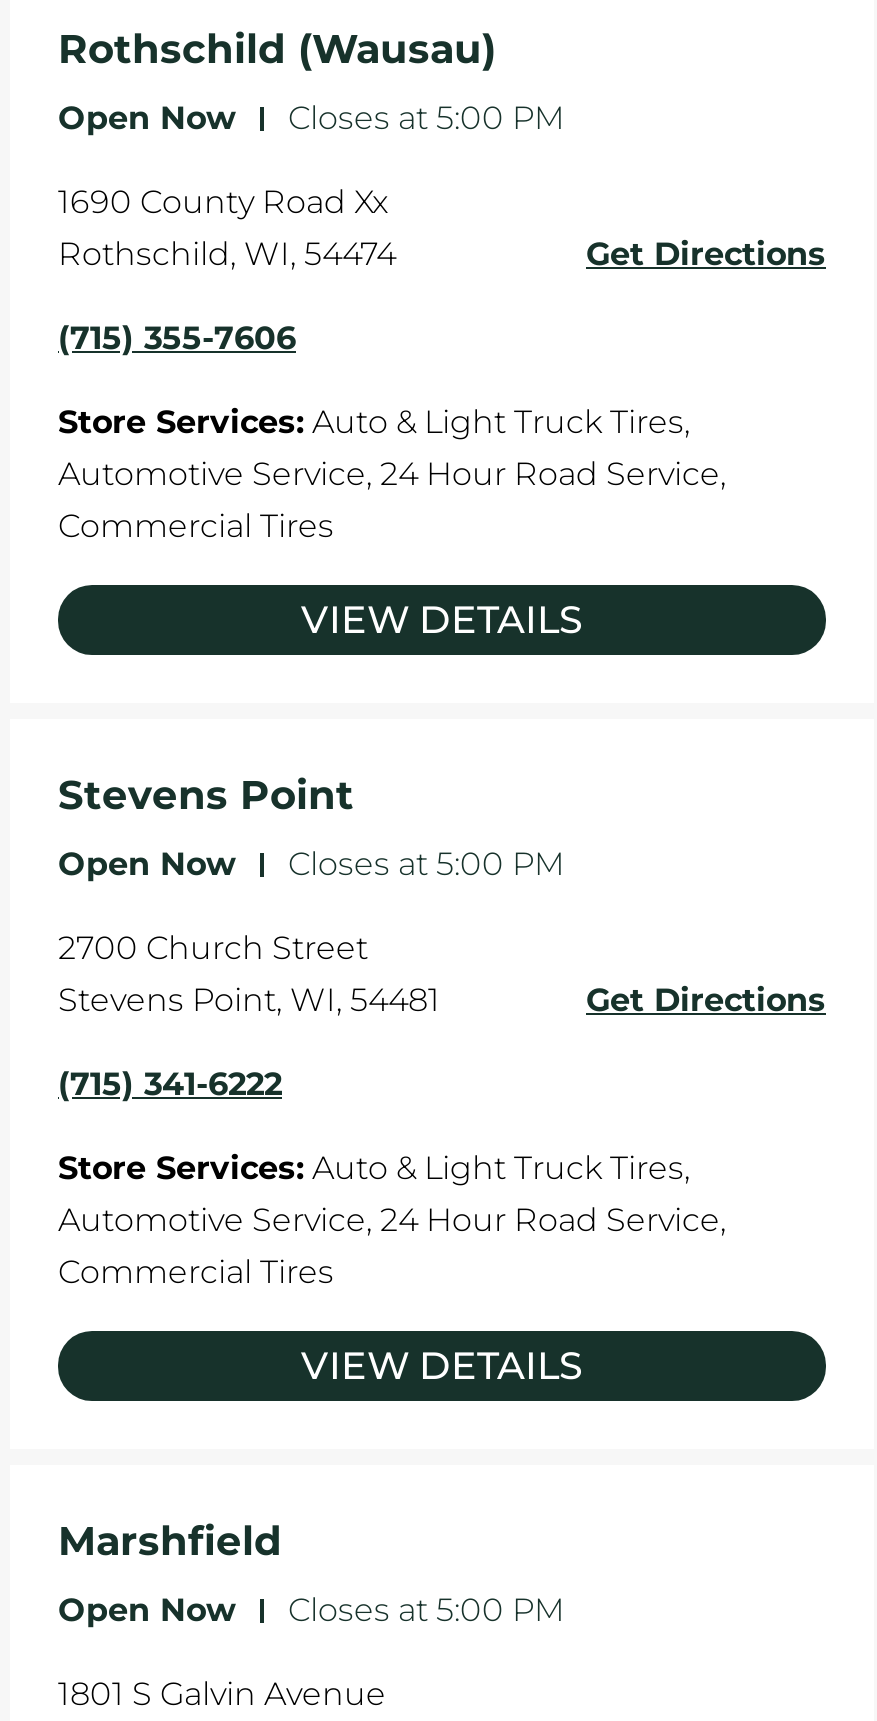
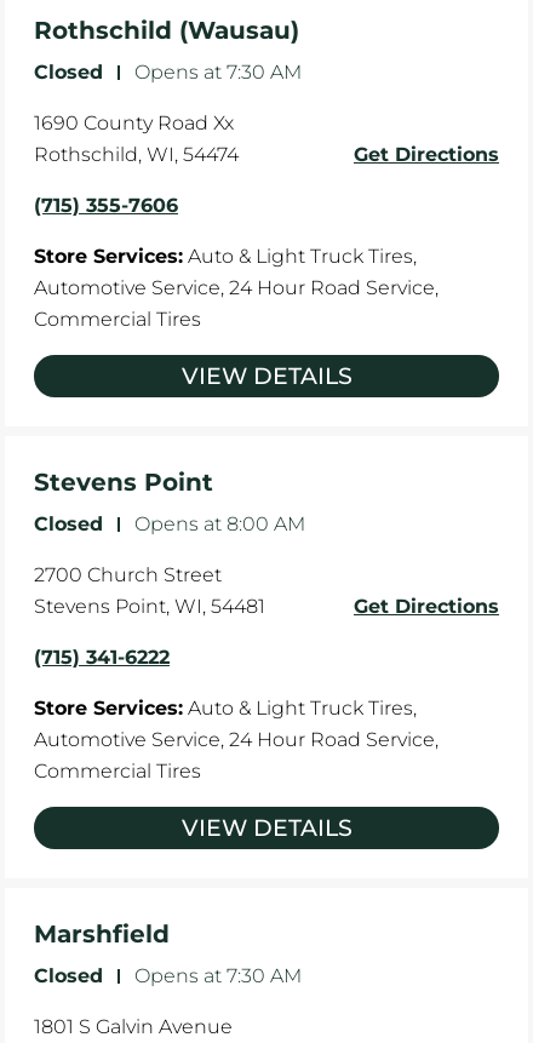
- Open Now
- - Closes at 5:00 PM
+ Closed
+ - Opens at 7:30 AM

- Open Now
- - Closes at 5:00 PM
+ Closed
+ - Opens at 8:00 AM

- Open Now
- - Closes at 5:00 PM
+ Closed
+ - Opens at 7:30 AM
